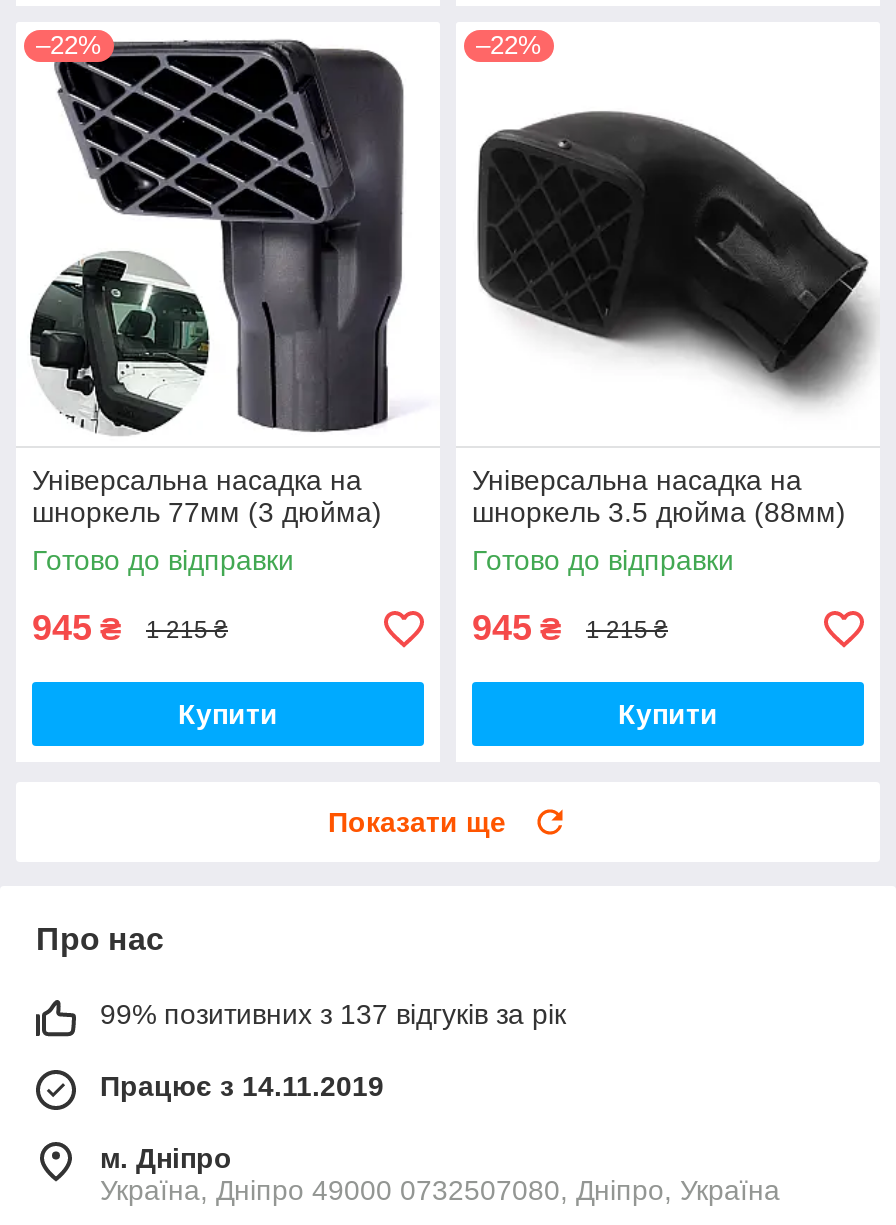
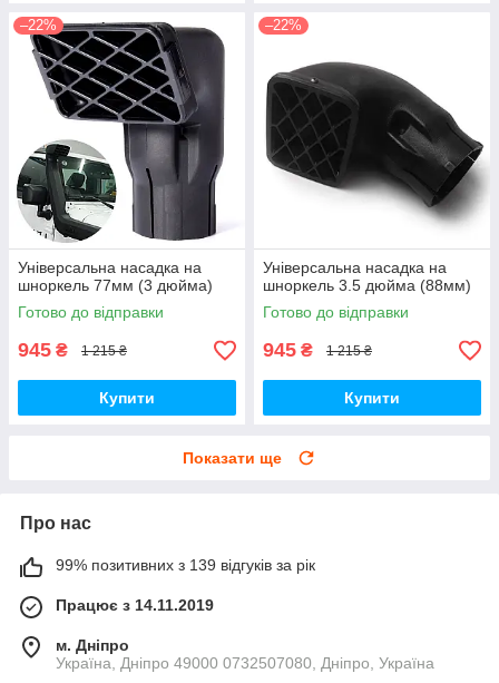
- 99% позитивних з 137 відгуків за рік
+ 99% позитивних з 139 відгуків за рік
